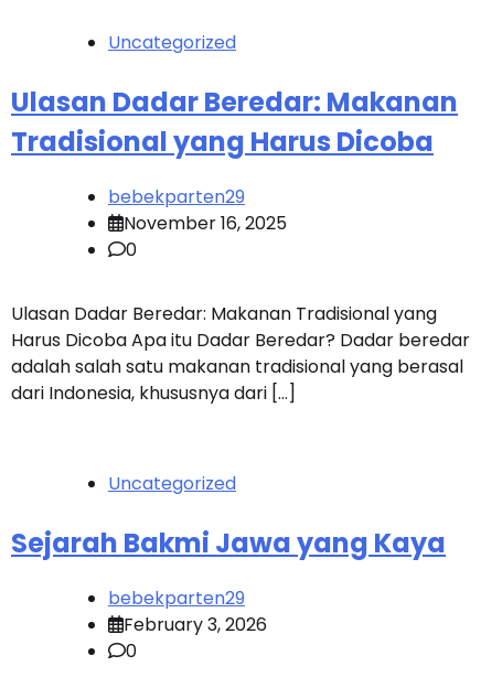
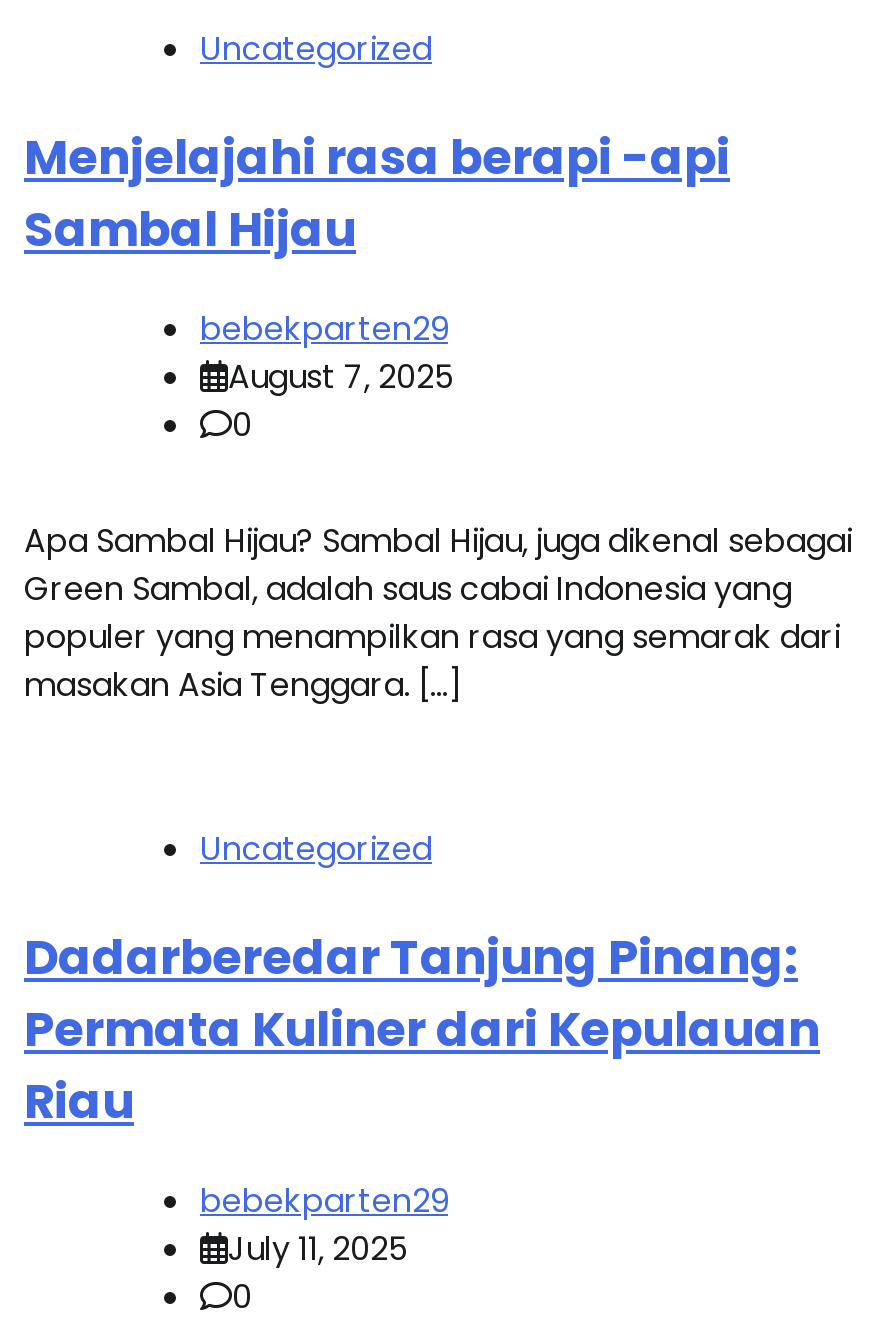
- Ulasan Dadar Beredar: Makanan
- Tradisional yang Harus Dicoba
+ Menjelajahi rasa berapi -api
+ Sambal Hijau

- November 16, 2025
+ August 7, 2025

- Ulasan Dadar Beredar: Makanan Tradisional yang
- Harus Dicoba Apa itu Dadar Beredar? Dadar beredar
- adalah salah satu makanan tradisional yang berasal
- dari Indonesia, khususnya dari […]
+ Apa Sambal Hijau? Sambal Hijau, juga dikenal sebagai
+ Green Sambal, adalah saus cabai Indonesia yang
+ populer yang menampilkan rasa yang semarak dari
+ masakan Asia Tenggara. […]

- Sejarah Bakmi Jawa yang Kaya
+ Dadarberedar Tanjung Pinang:
+ Permata Kuliner dari Kepulauan
+ Riau

- February 3, 2026
+ July 11, 2025
